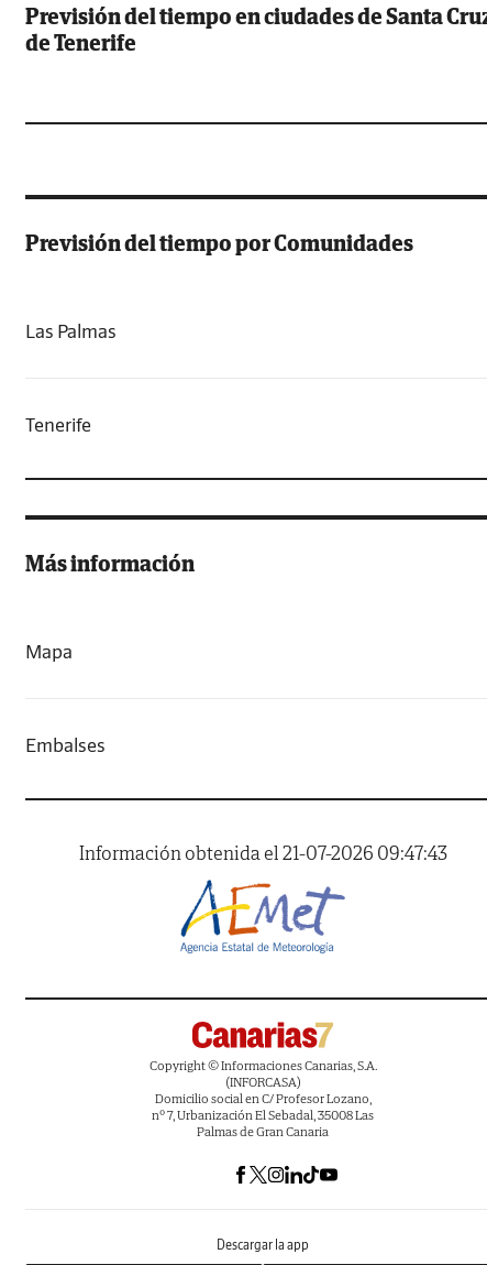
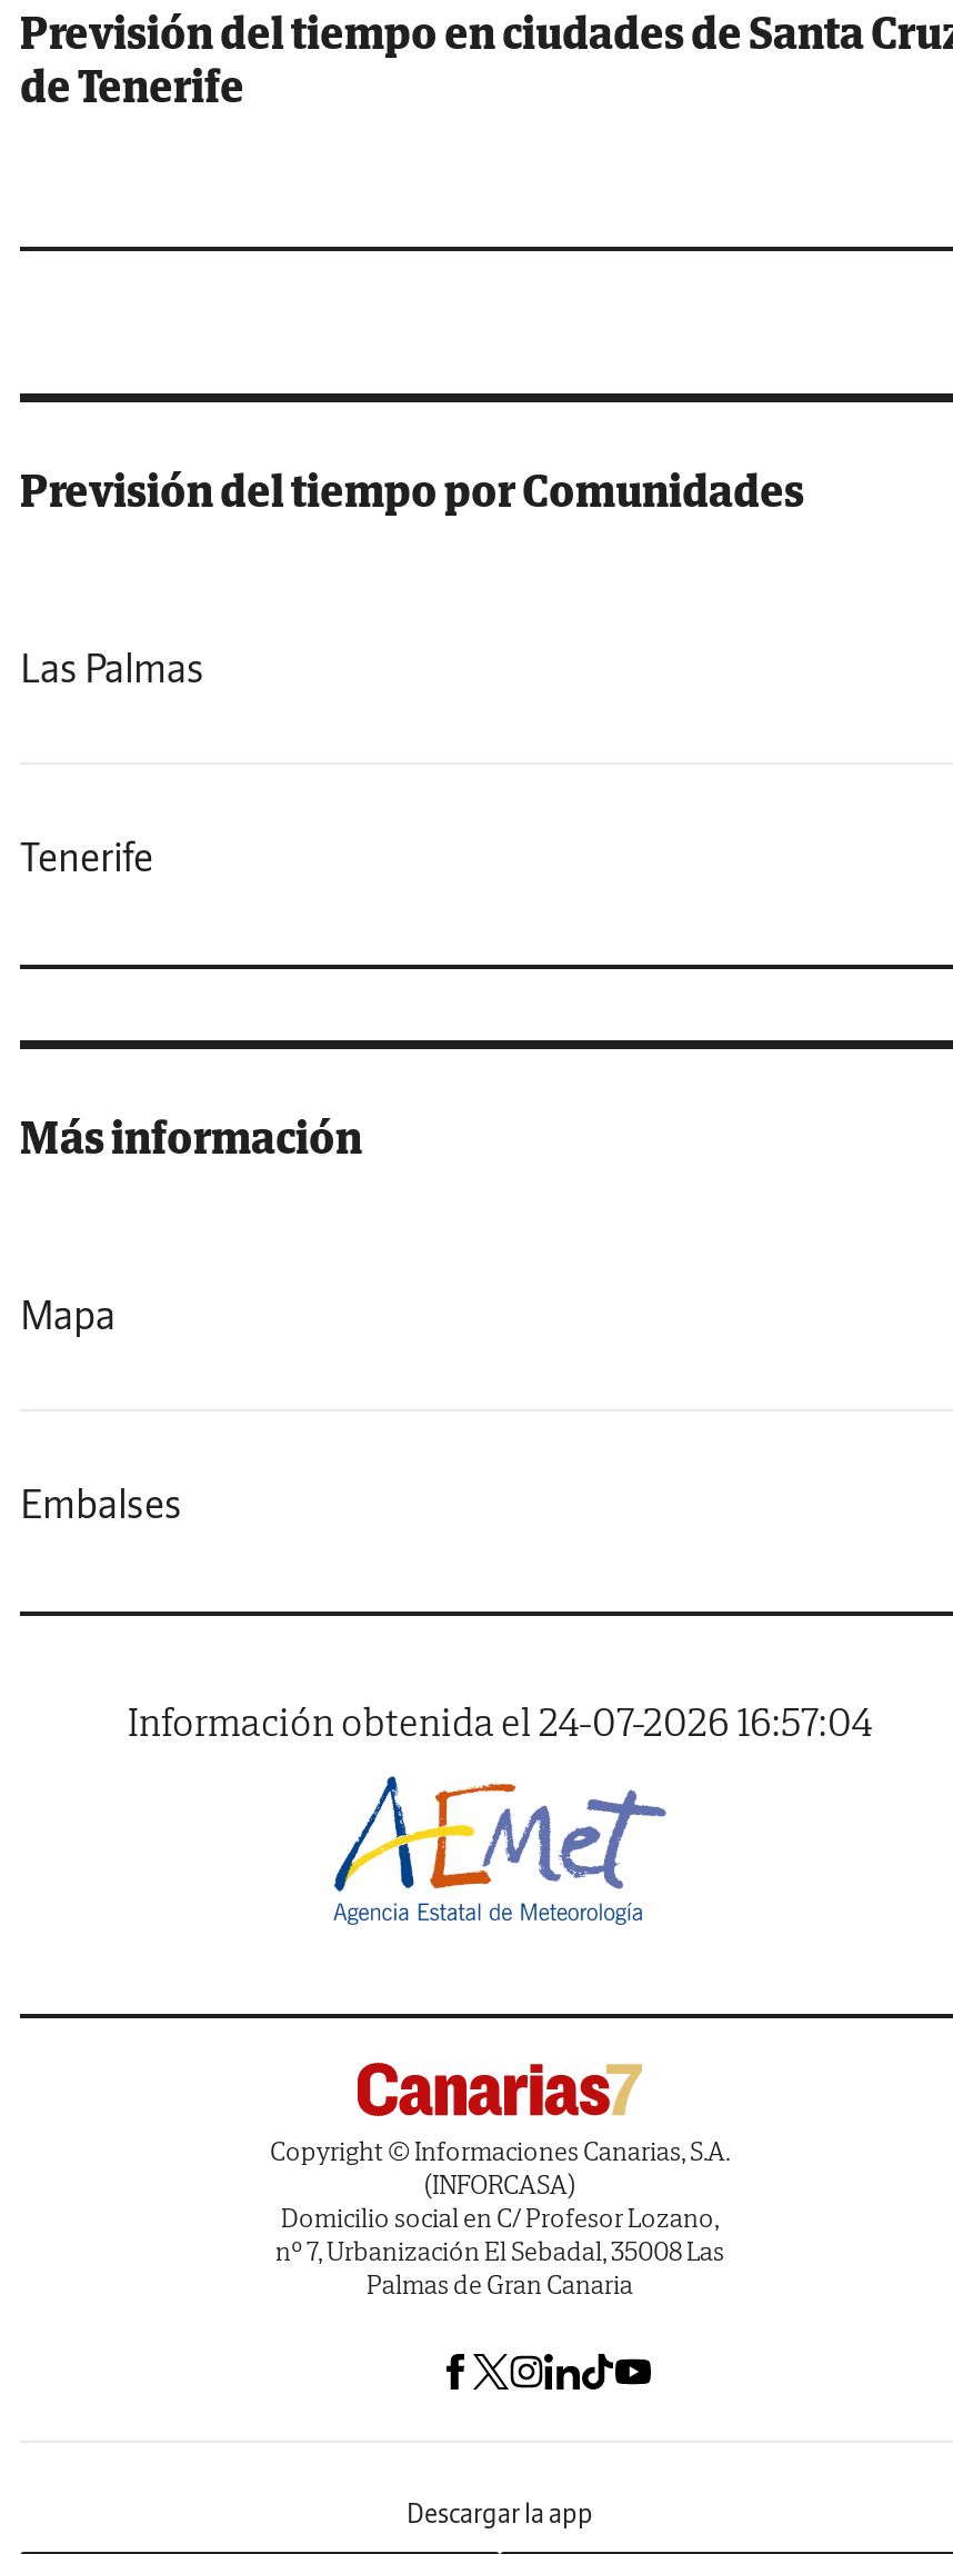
- Información obtenida el 21-07-2026 09:47:43
+ Información obtenida el 24-07-2026 16:57:04
